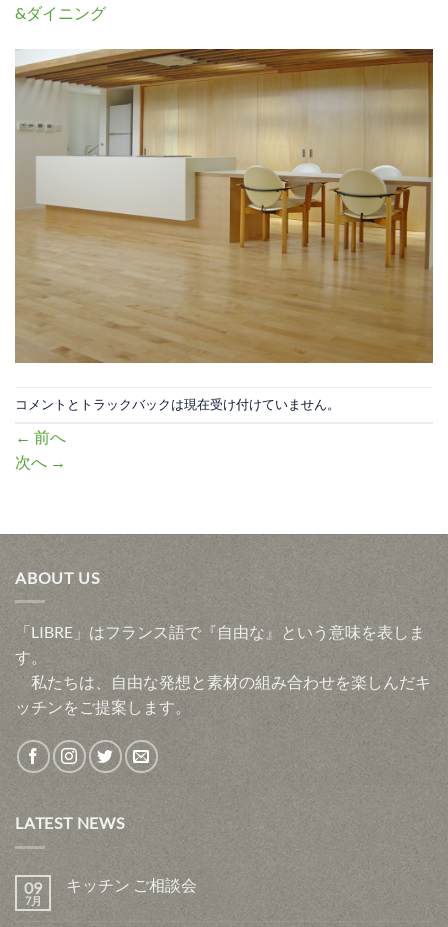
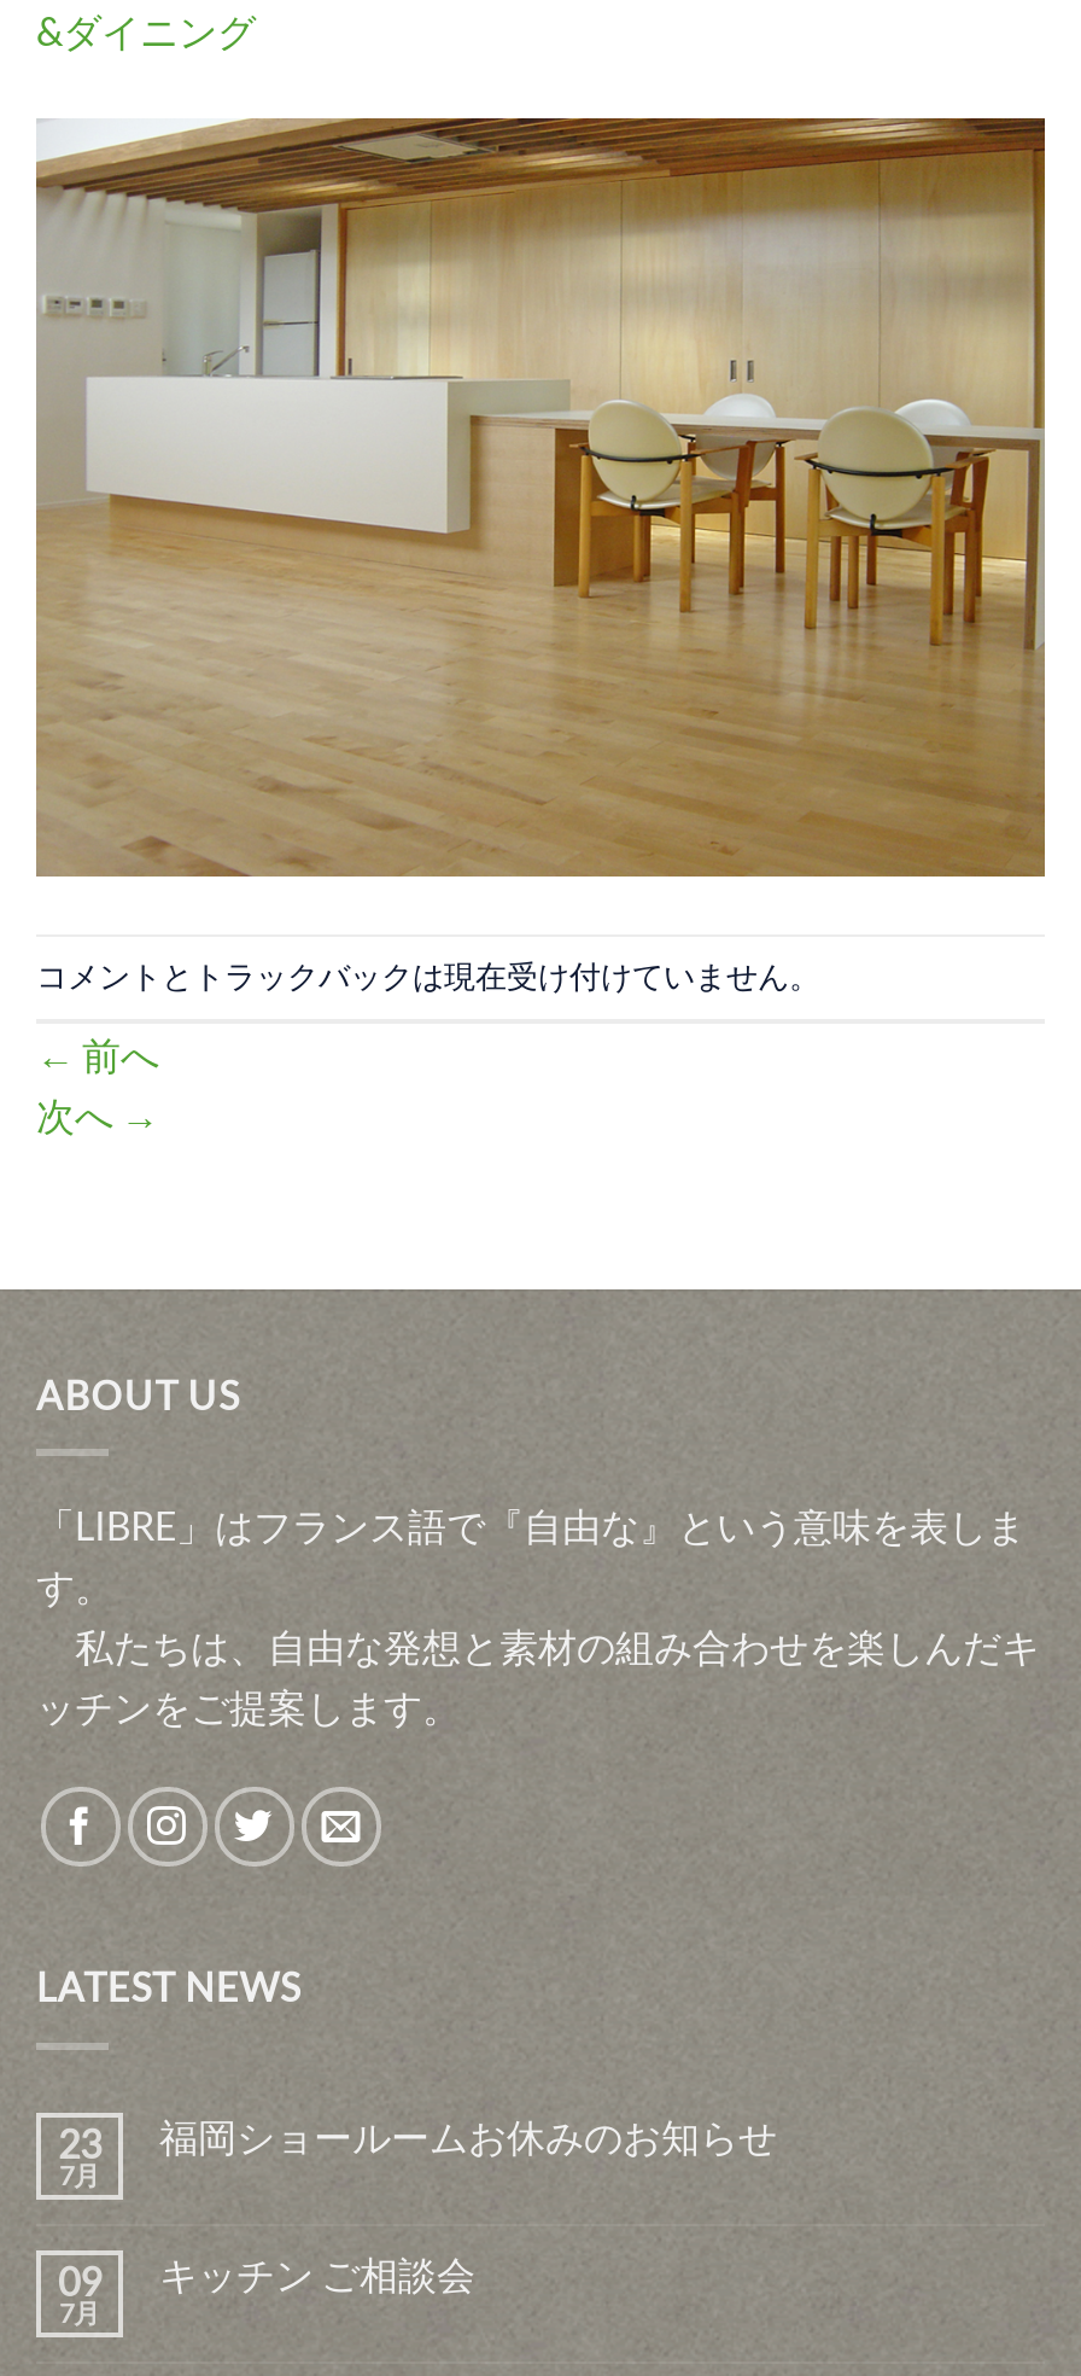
+ 23
+ 7月

+ 福岡ショールームお休みのお知らせ
